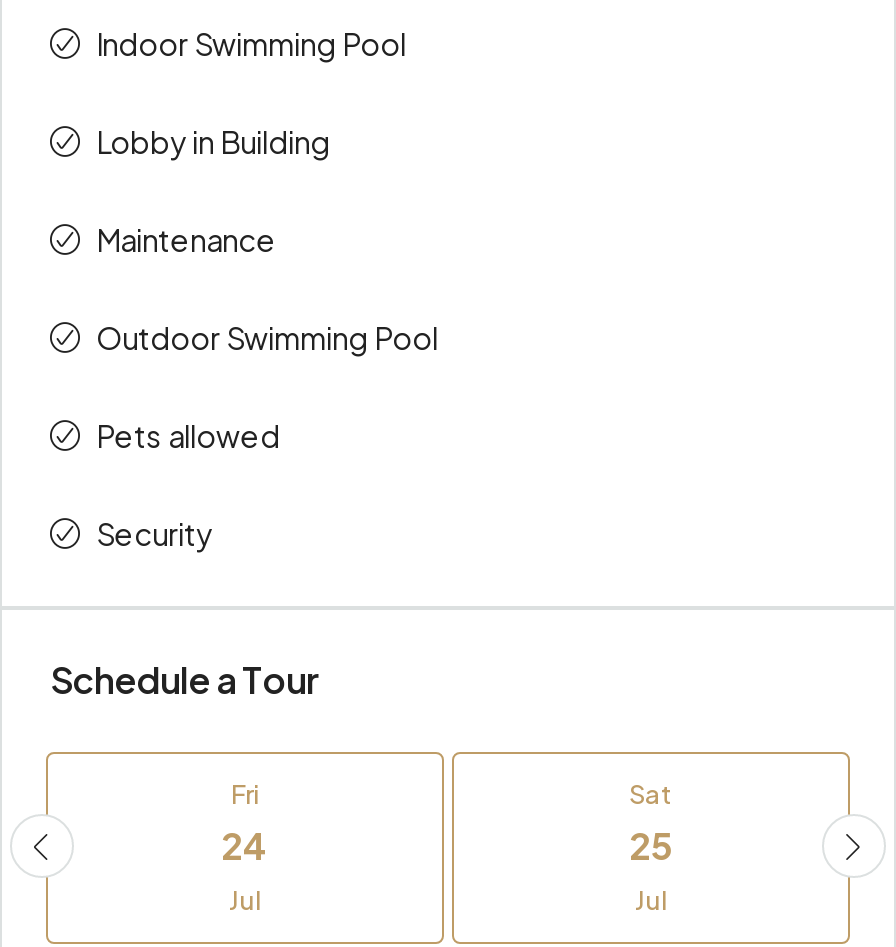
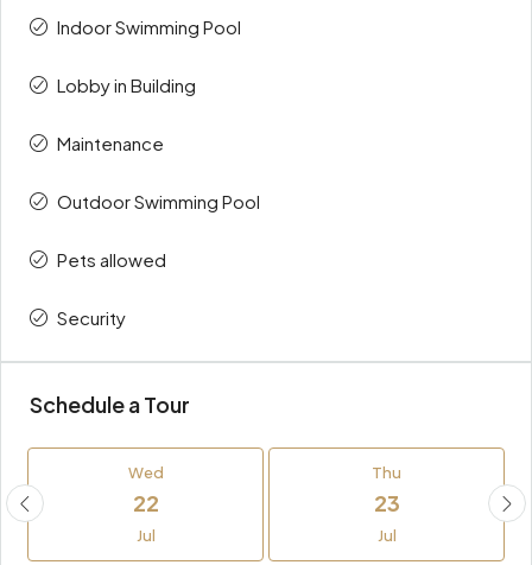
- Fri
- 24
+ Wed
+ 22

- Sat
- 25
+ Thu
+ 23
